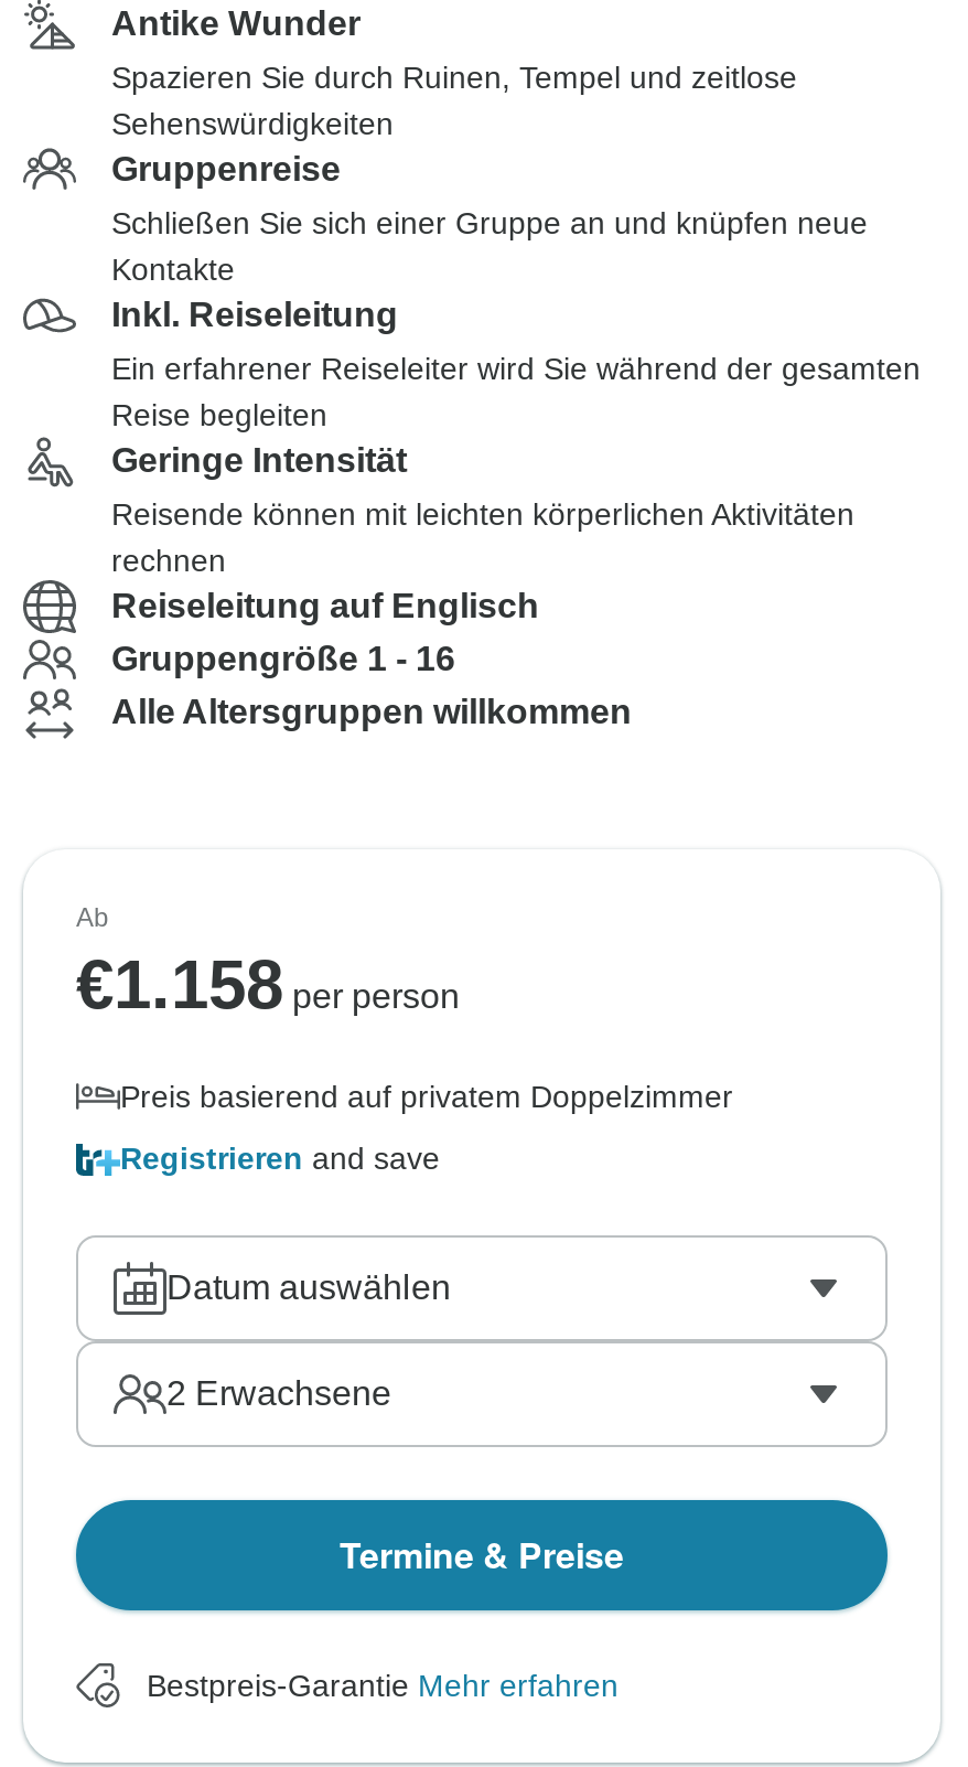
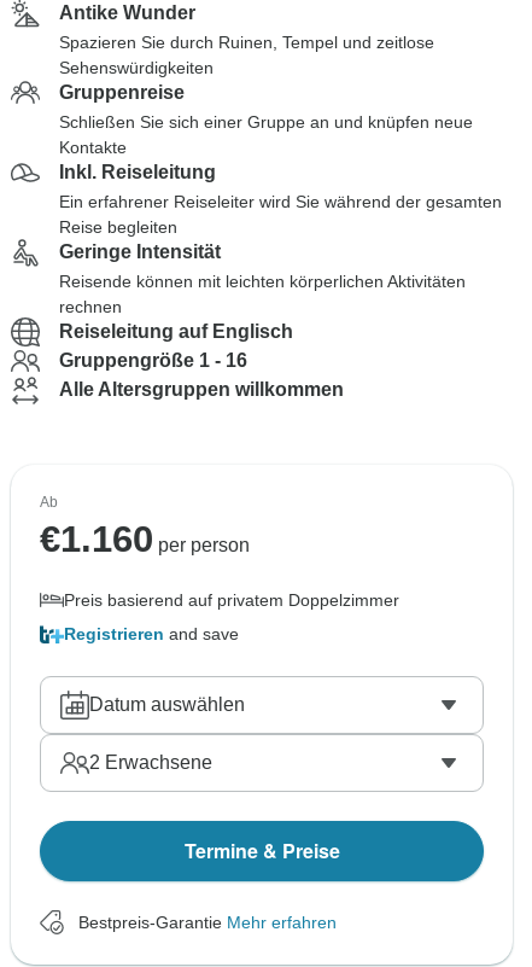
- €1.158per person
+ €1.160per person
